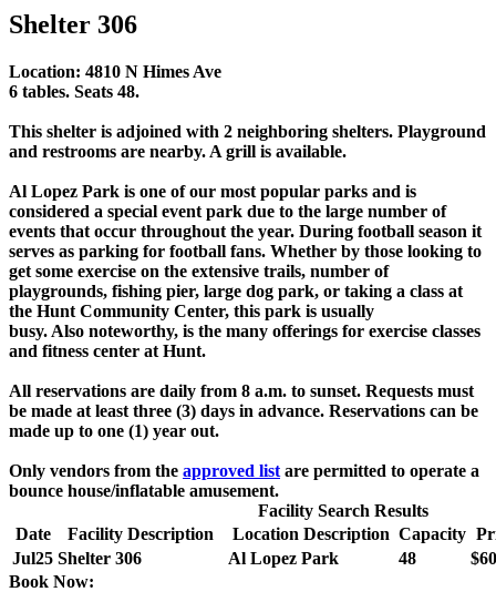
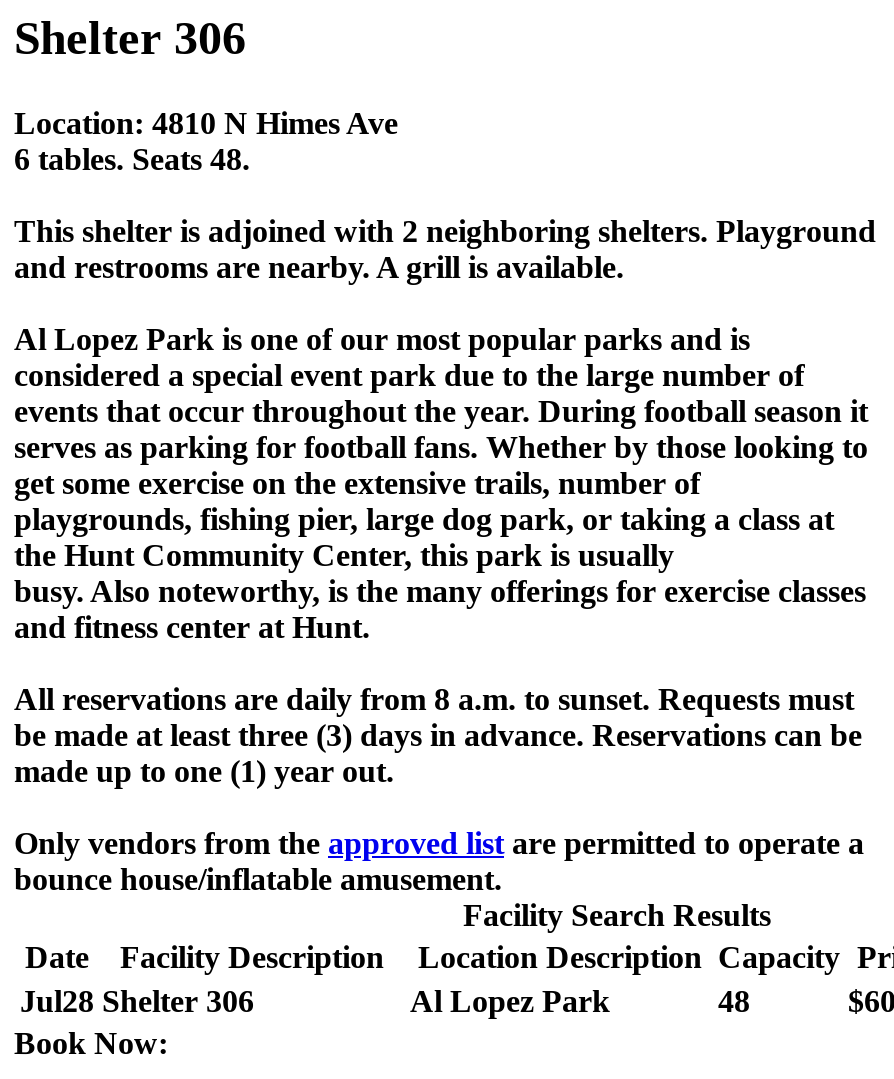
- Jul25 Shelter 306
+ Jul28 Shelter 306
